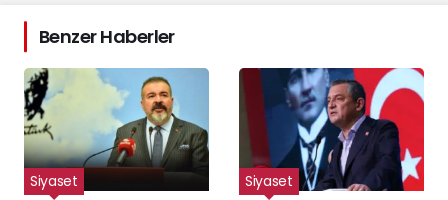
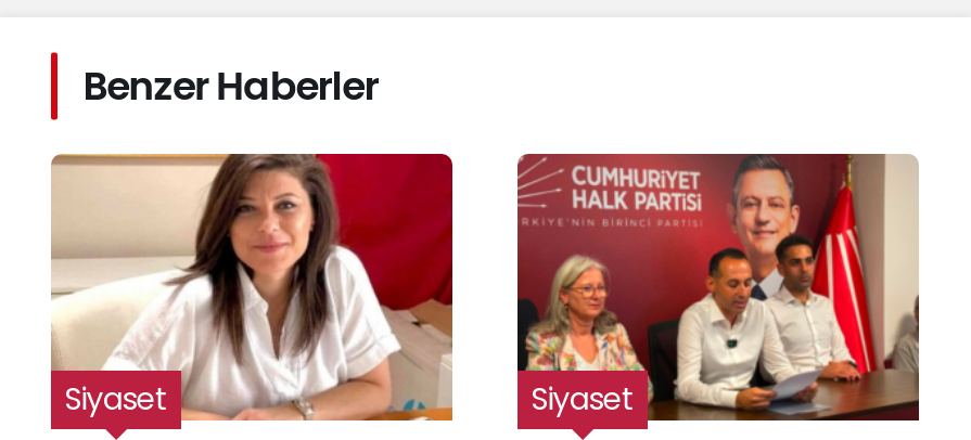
- [image]
+ [image]

- [image]
+ [image]
